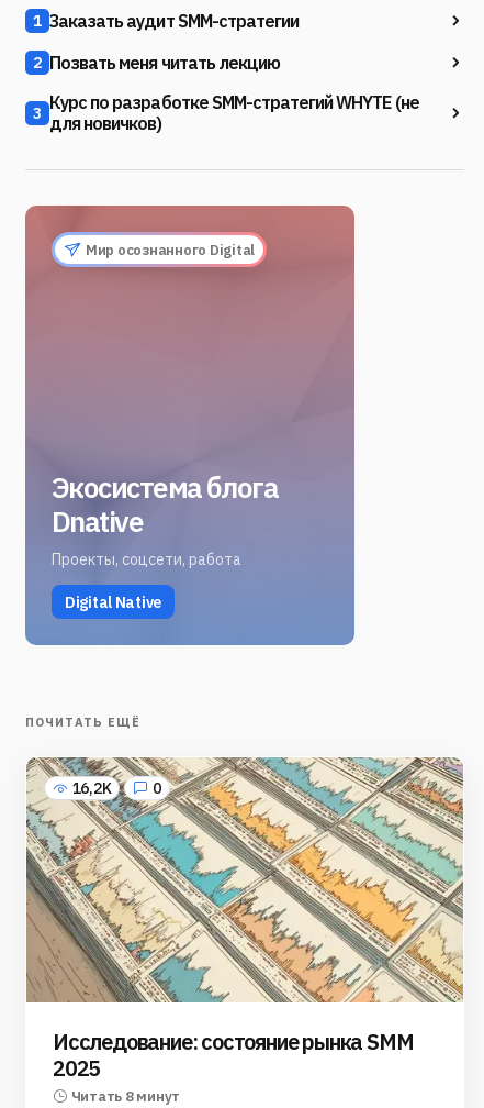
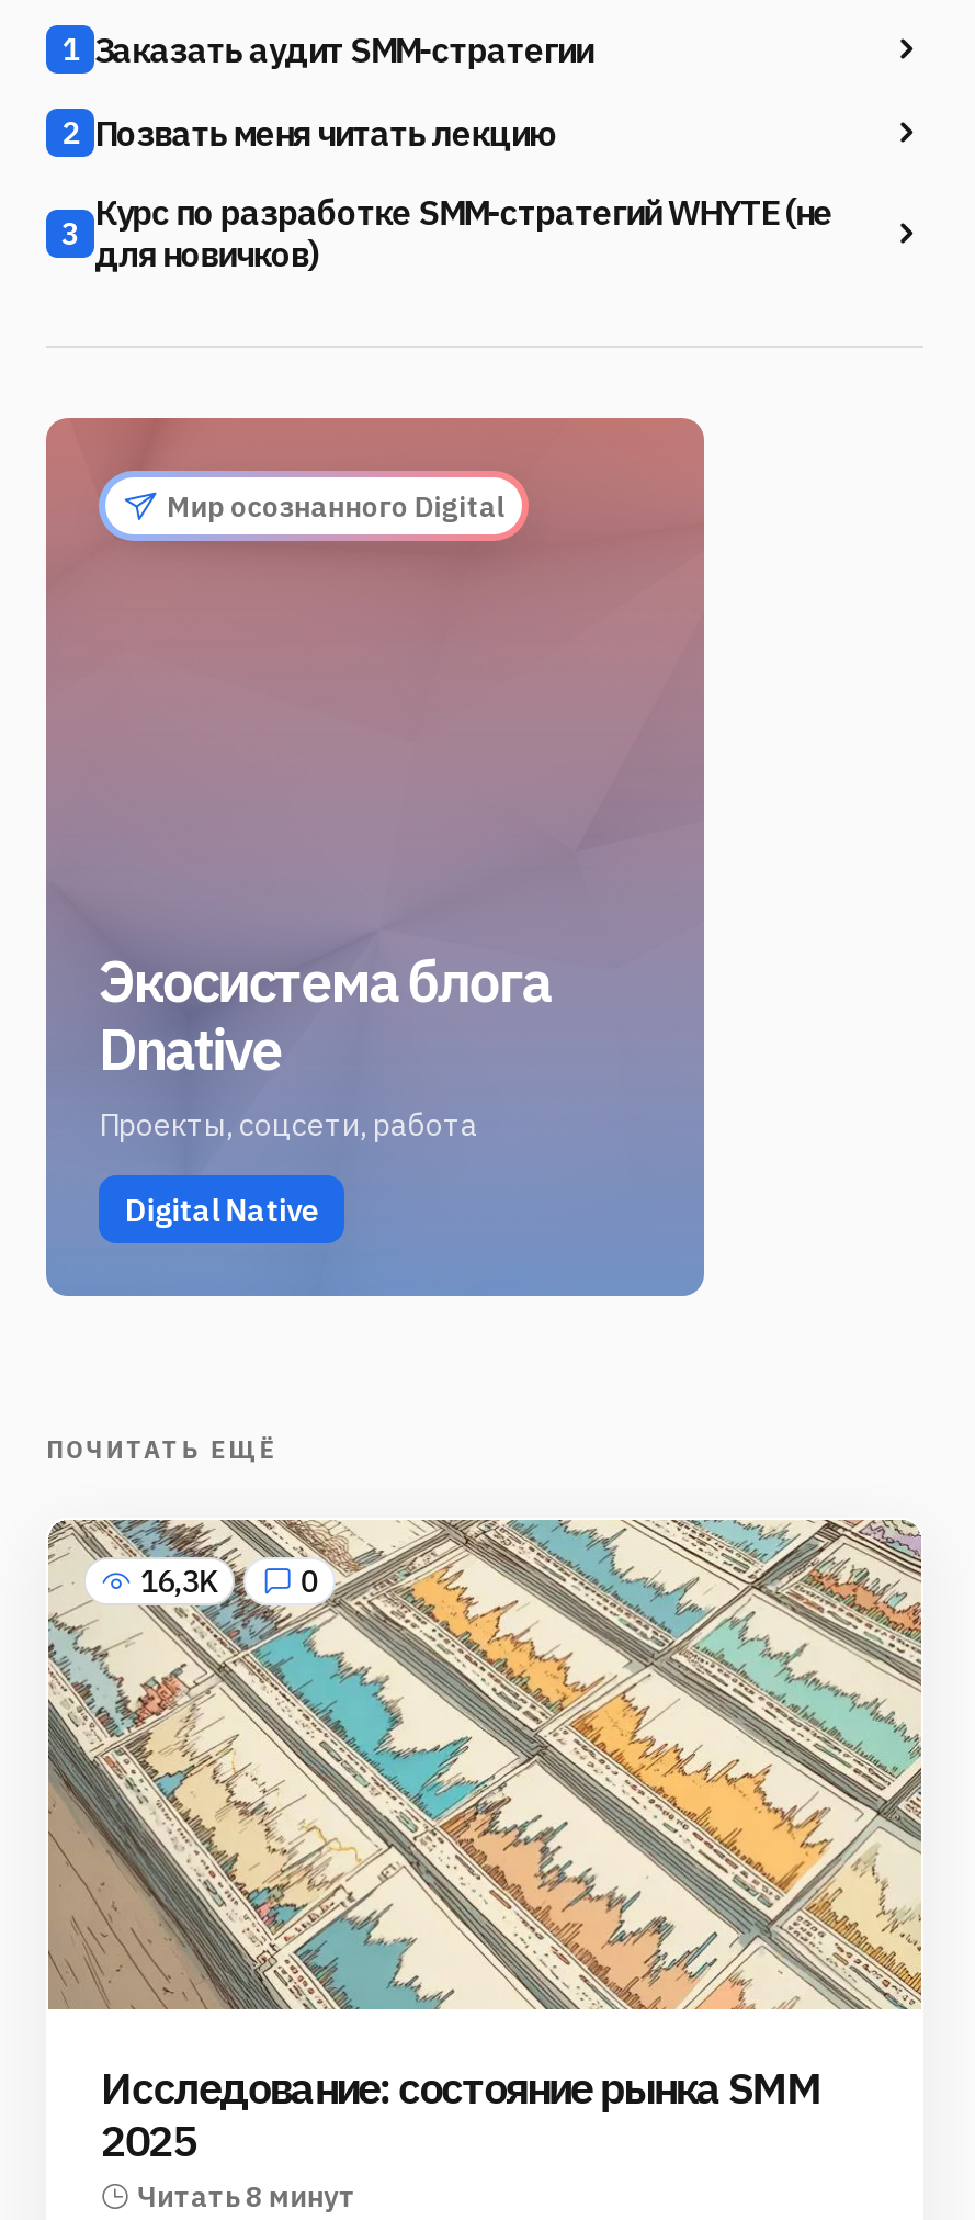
- 16,2K
+ 16,3K
